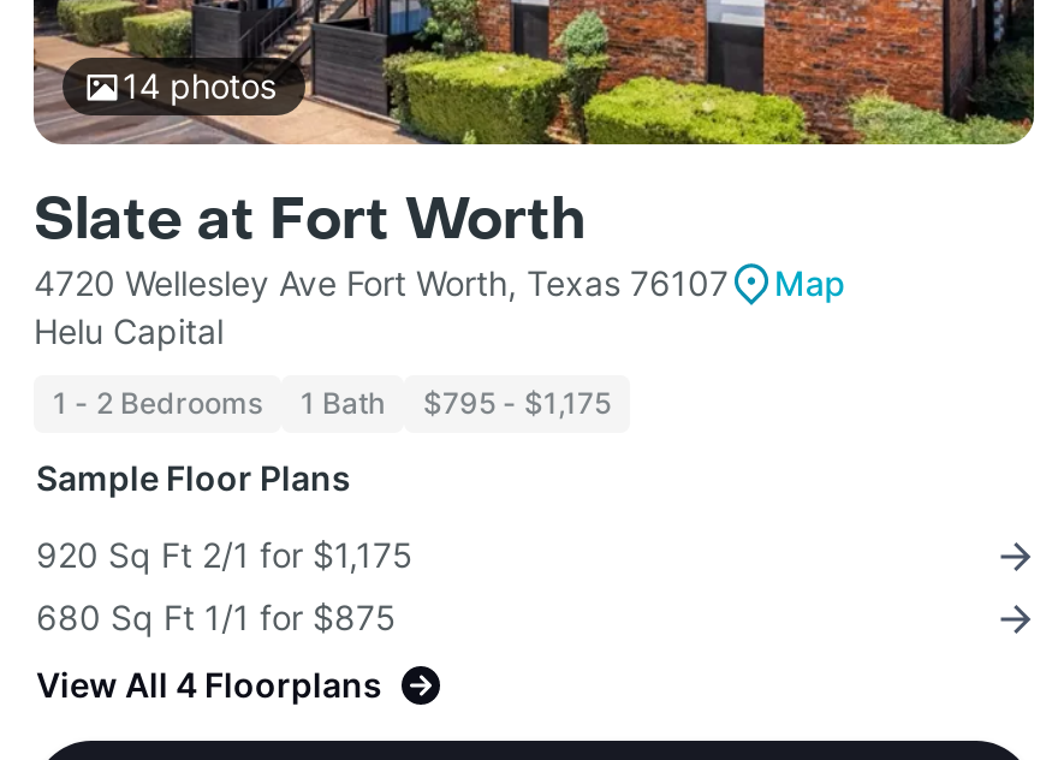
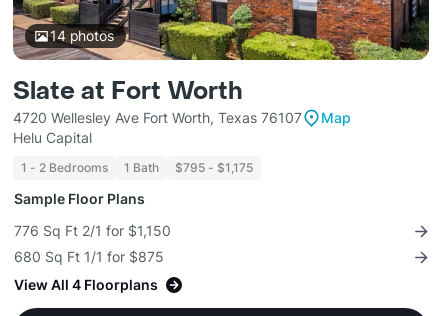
- 920 Sq Ft 2/1 for $1,175
+ 776 Sq Ft 2/1 for $1,150
